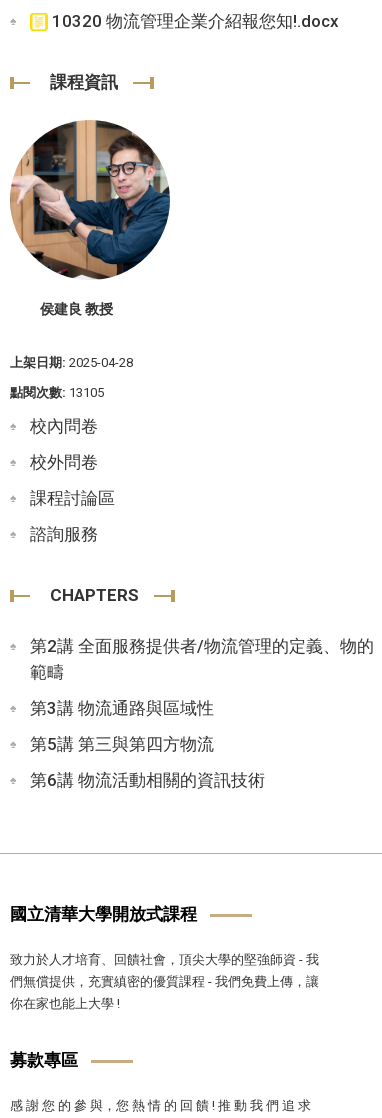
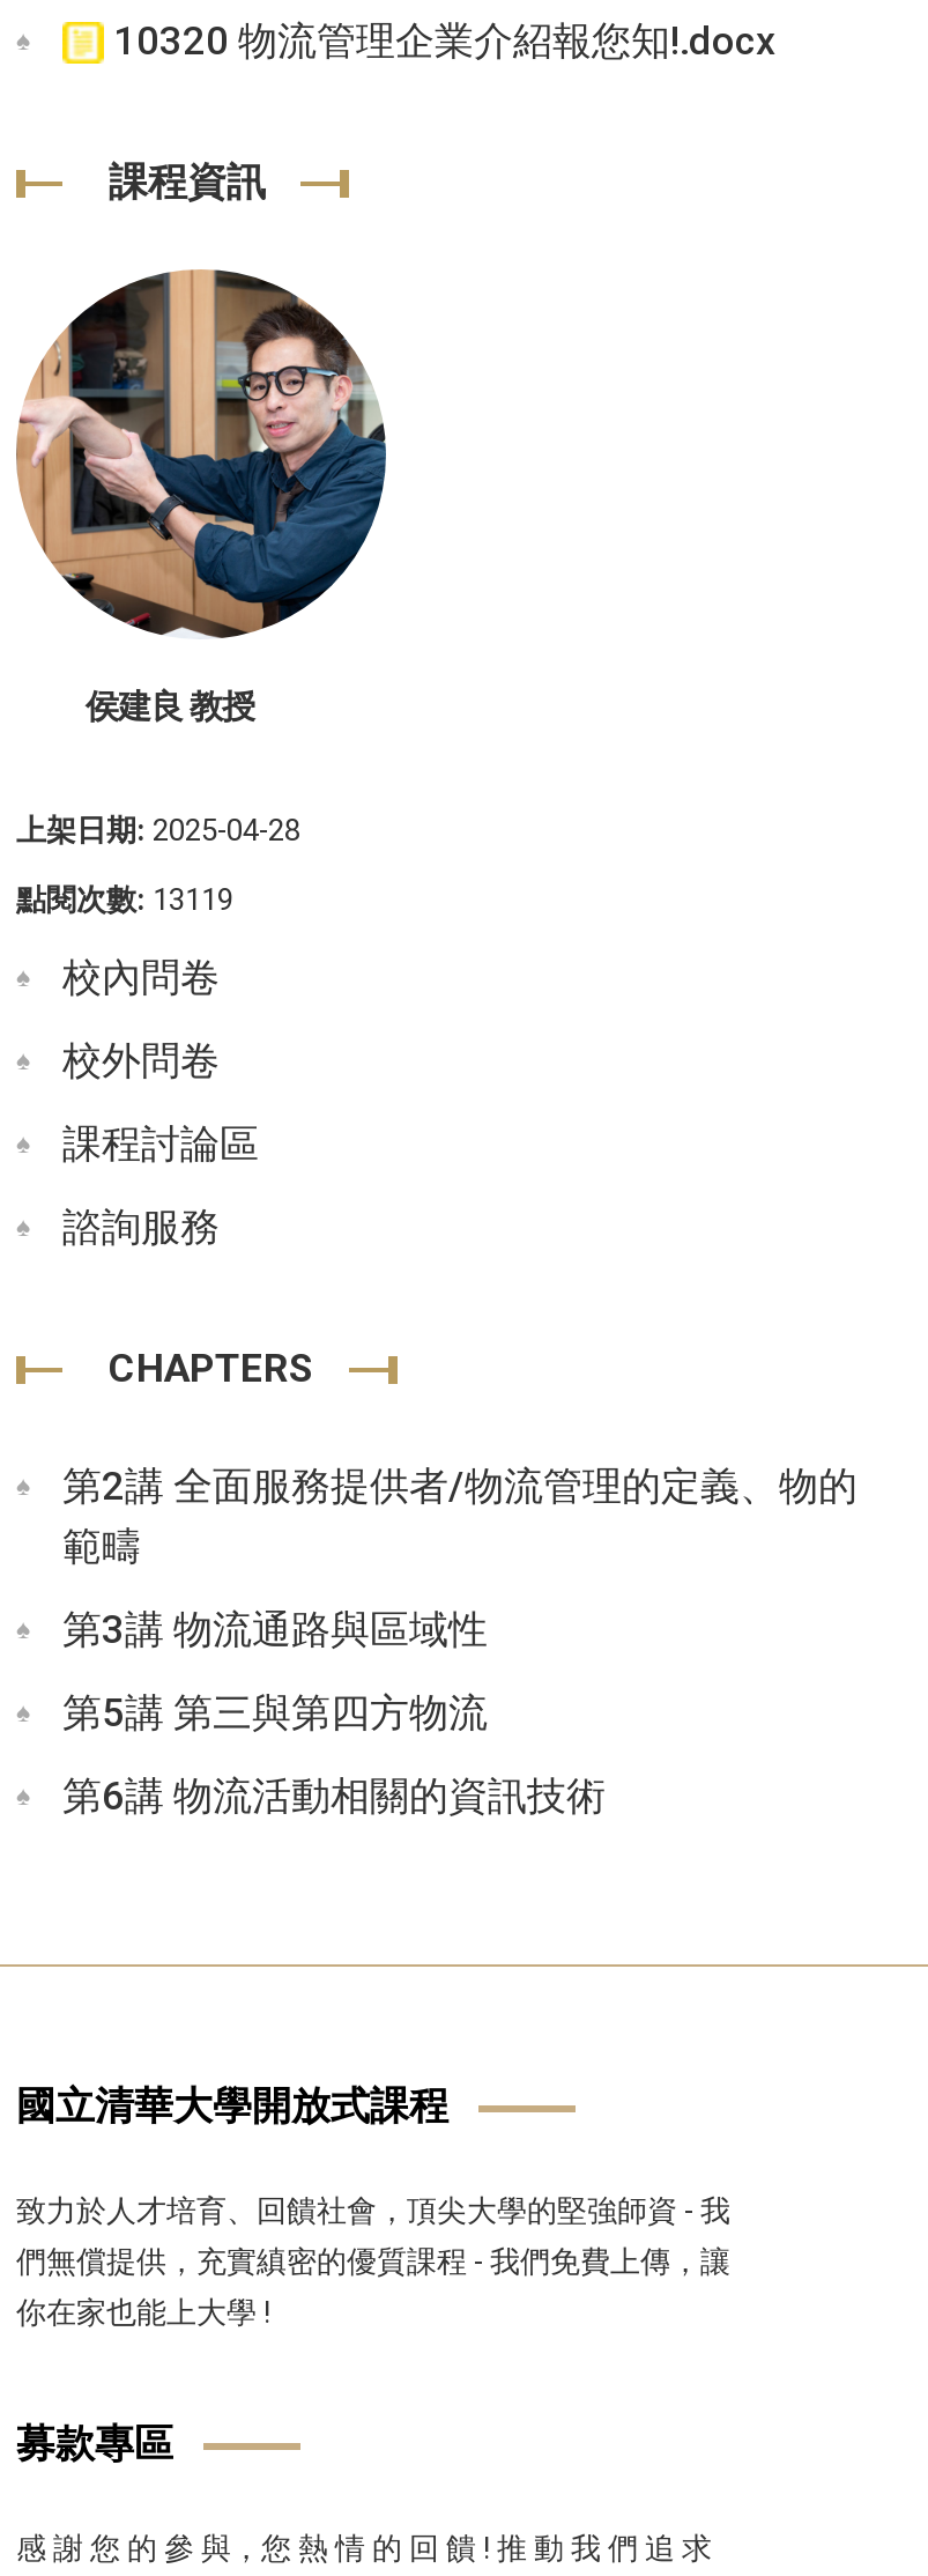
- 點閱次數: 13105
+ 點閱次數: 13119
